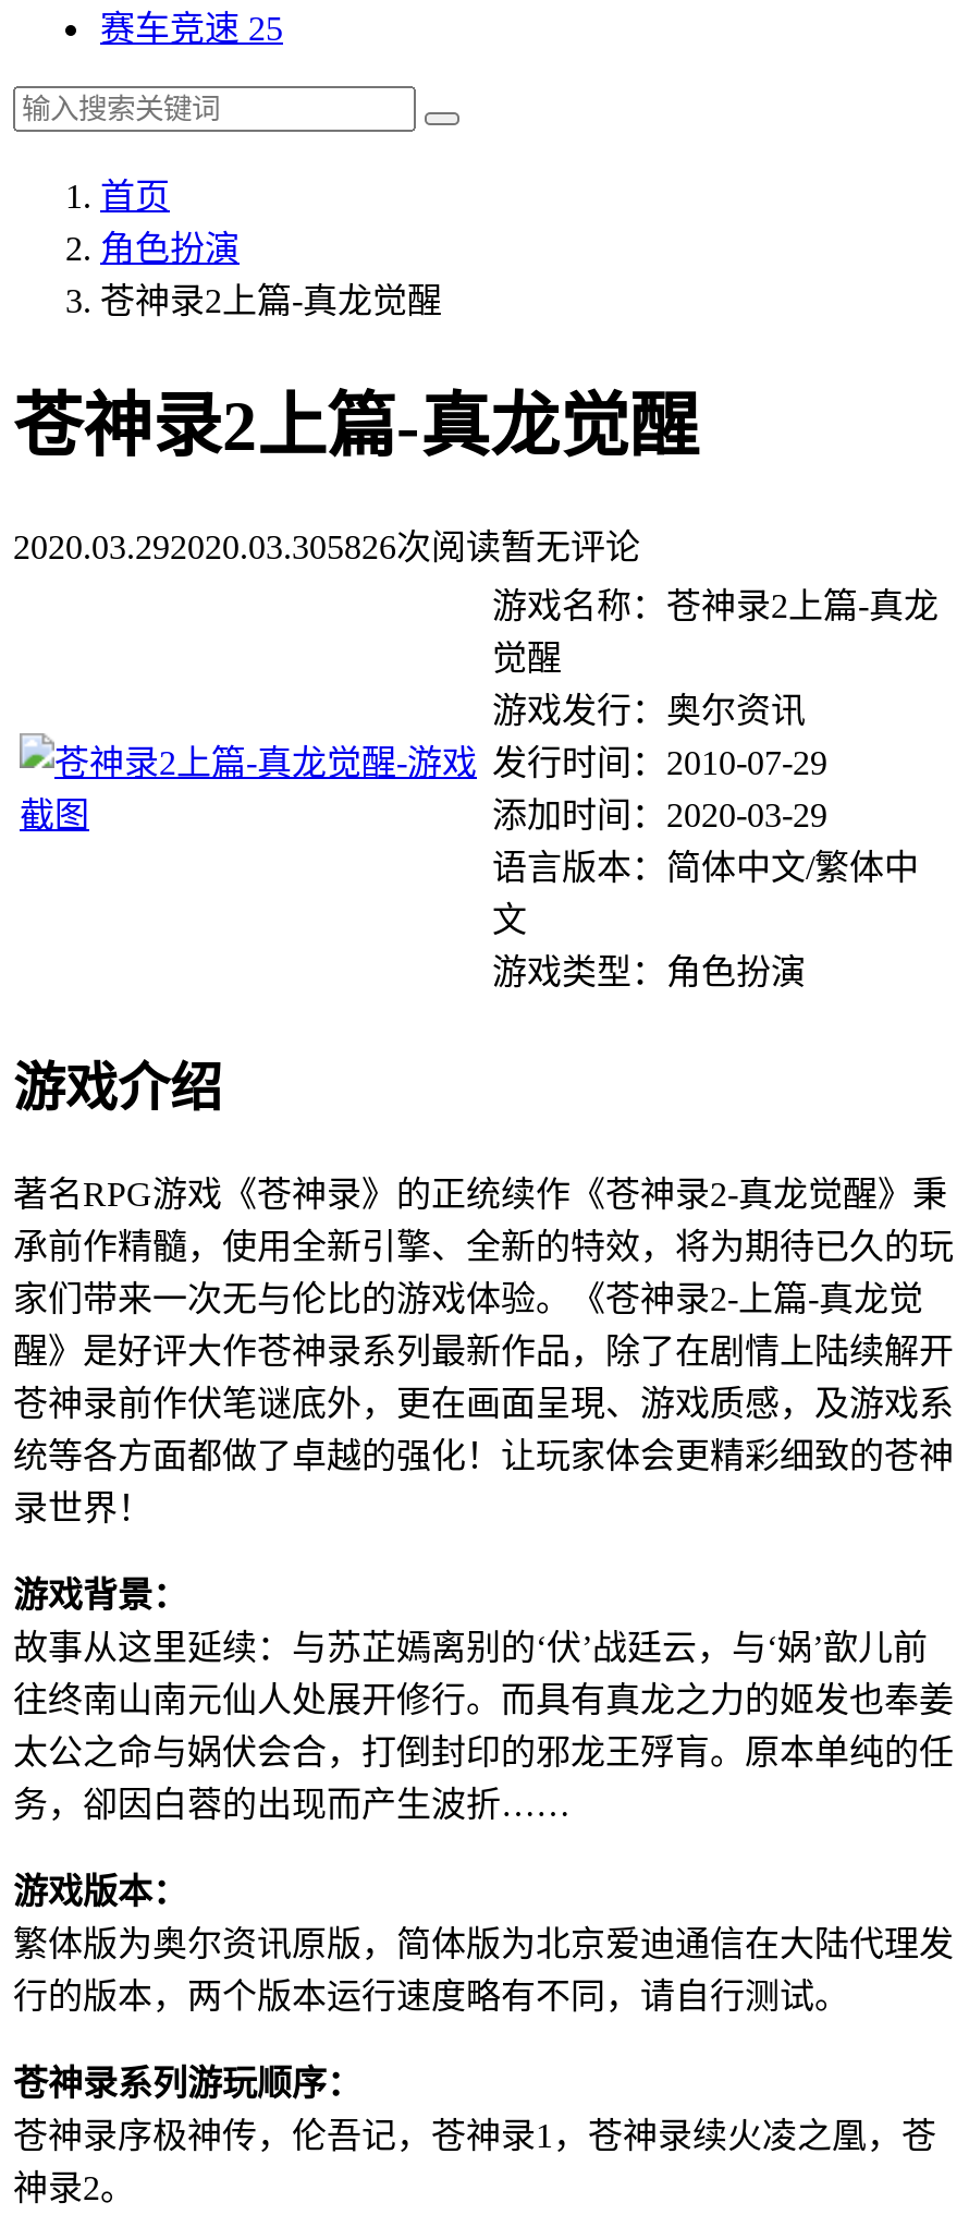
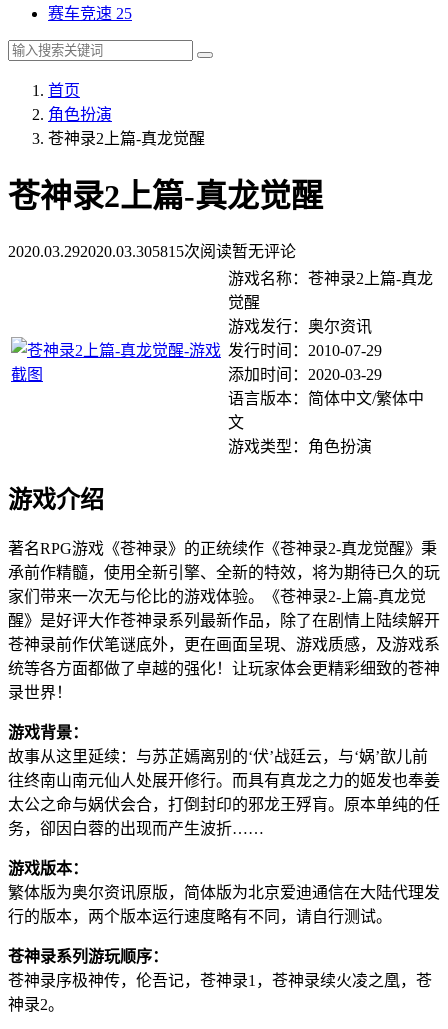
- 2020.03.292020.03.305826次阅读暂无评论
+ 2020.03.292020.03.305815次阅读暂无评论
